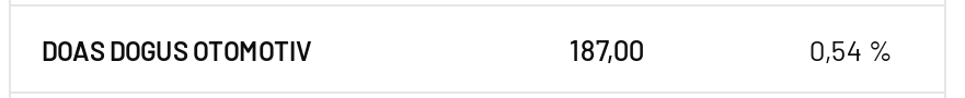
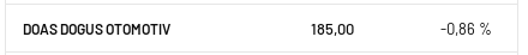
- 187,00
+ 185,00

- 0,54 %
+ -0,86 %
